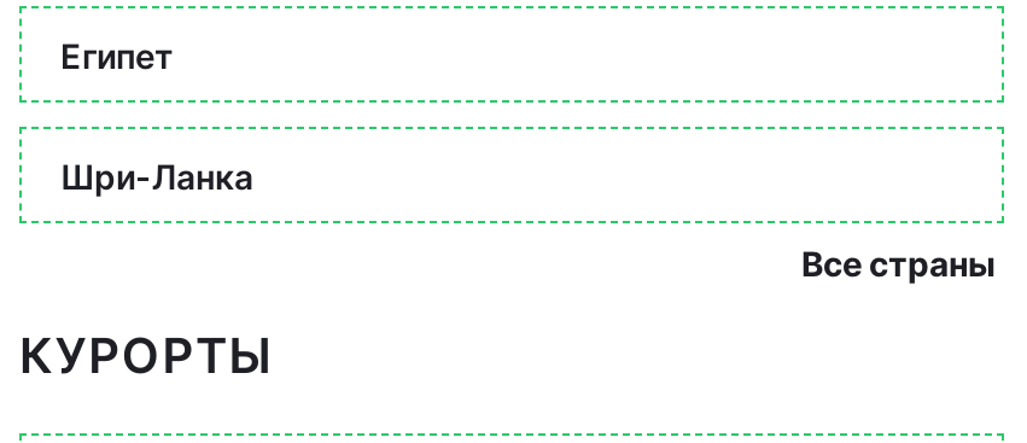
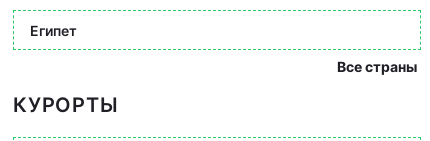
- Шри-Ланка
